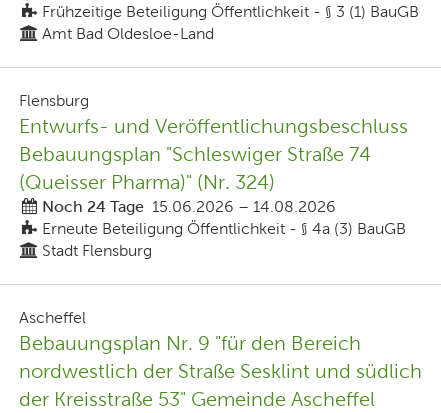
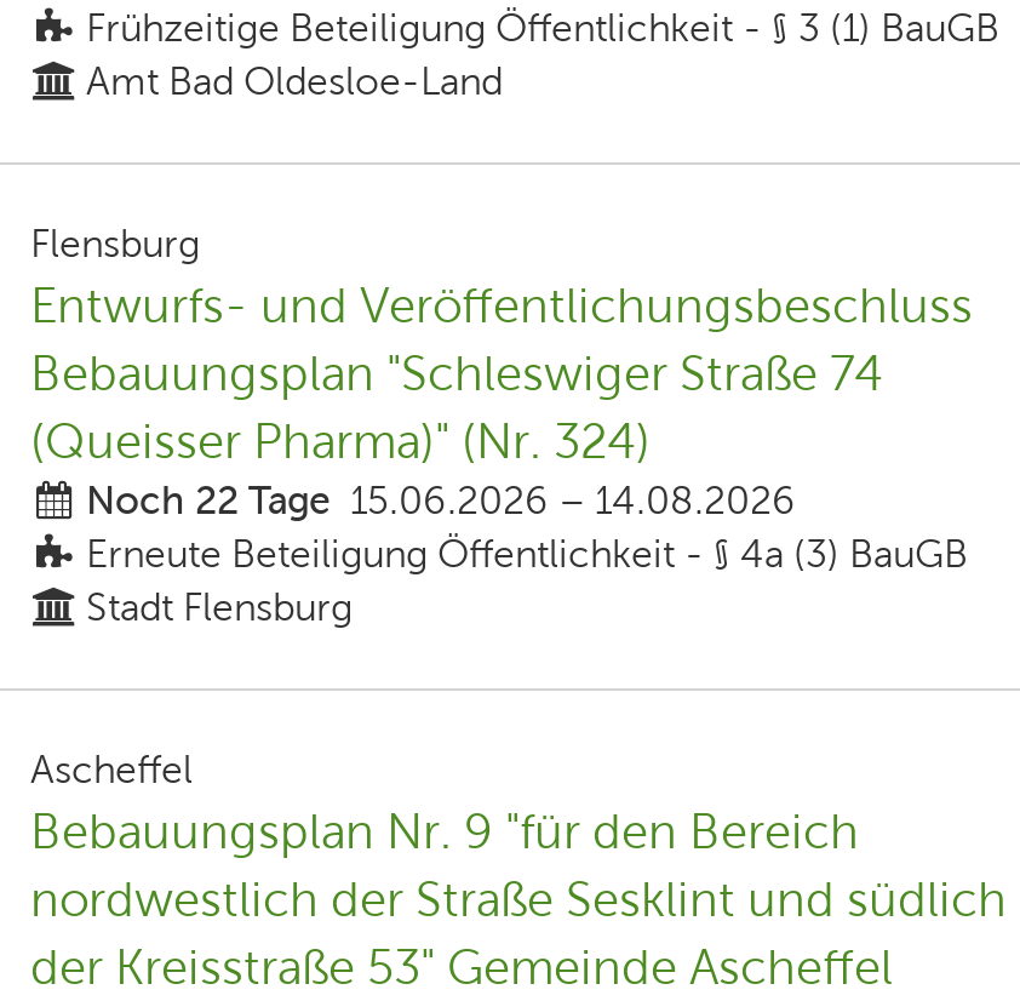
- Noch 24 Tage 15.06.2026 – 14.08.2026
+ Noch 22 Tage 15.06.2026 – 14.08.2026
